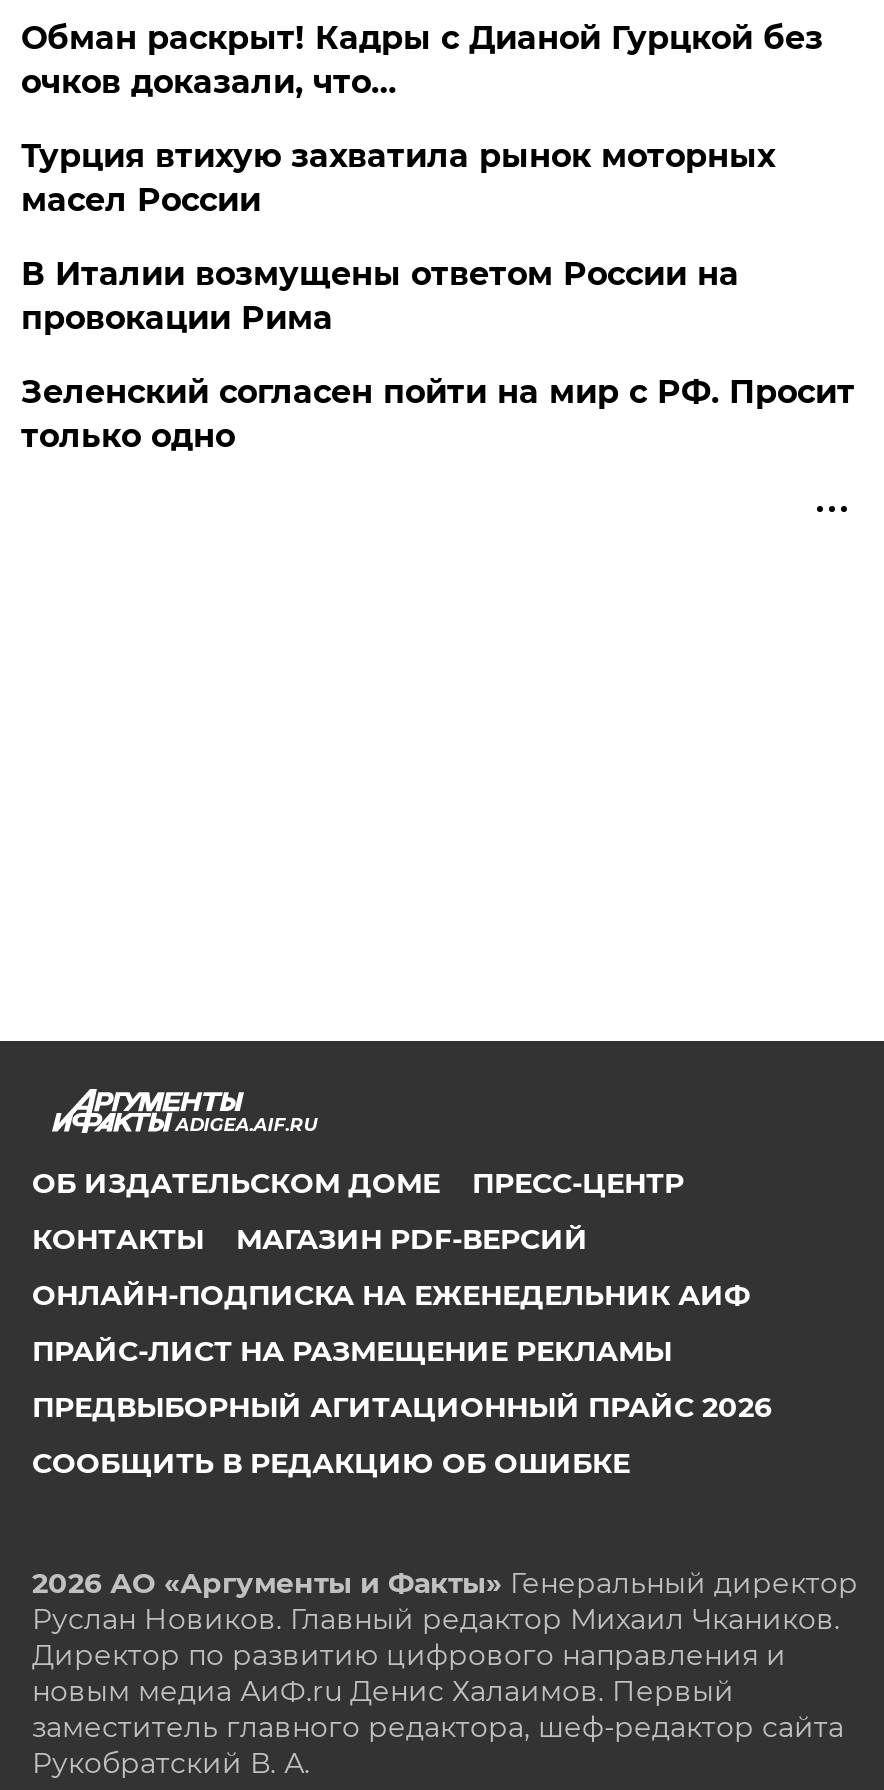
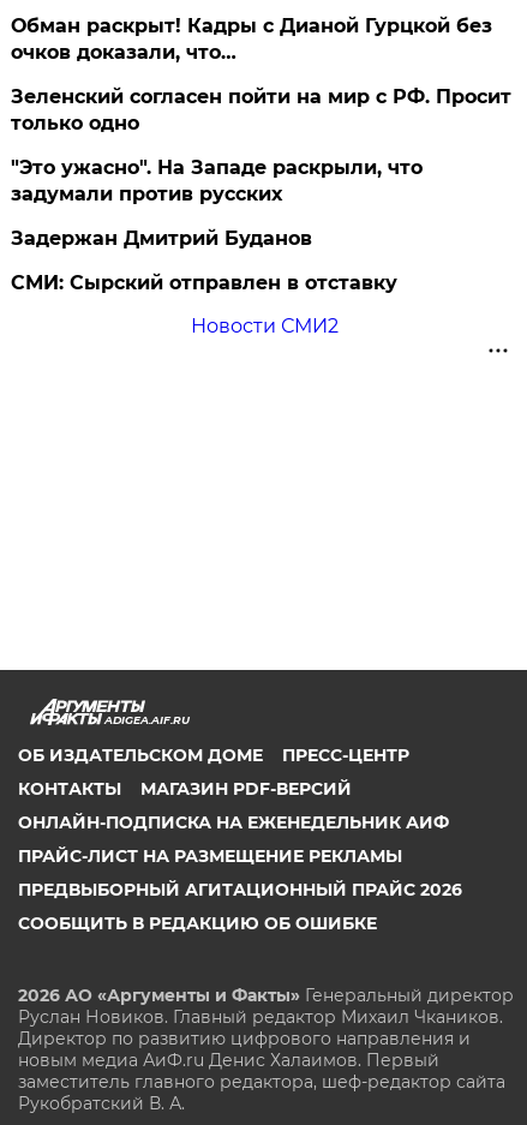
- Турция втихую захватила рынок моторных
- масел России
- В Италии возмущены ответом России на
- провокации Рима

moved up: Зеленский согласен пойти на мир с РФ. Просит | только одно

+ "Это ужасно". На Западе раскрыли, что
+ задумали против русских
+ Задержан Дмитрий Буданов
+ СМИ: Сырский отправлен в отставку
+ Новости СМИ2
